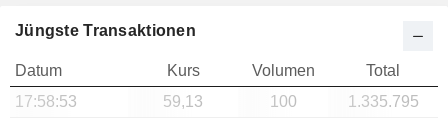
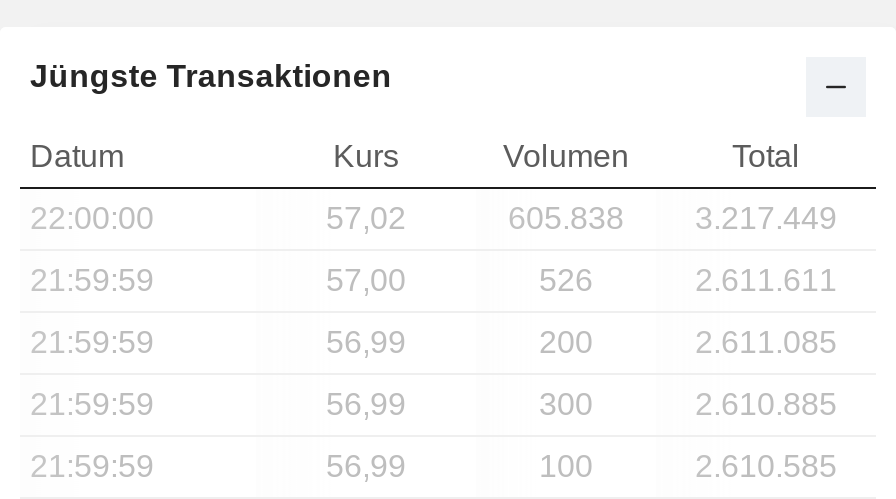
- 17:58:53
- 59,13
+ 22:00:00
+ 57,02
+ 605.838
+ 3.217.449
+ 21:59:59
+ 57,00
+ 526
+ 2.611.611
+ 21:59:59
+ 56,99
+ 200
+ 2.611.085
+ 21:59:59
+ 56,99
+ 300
+ 2.610.885
+ 21:59:59
+ 56,99

- 1.335.795
+ 2.610.585
